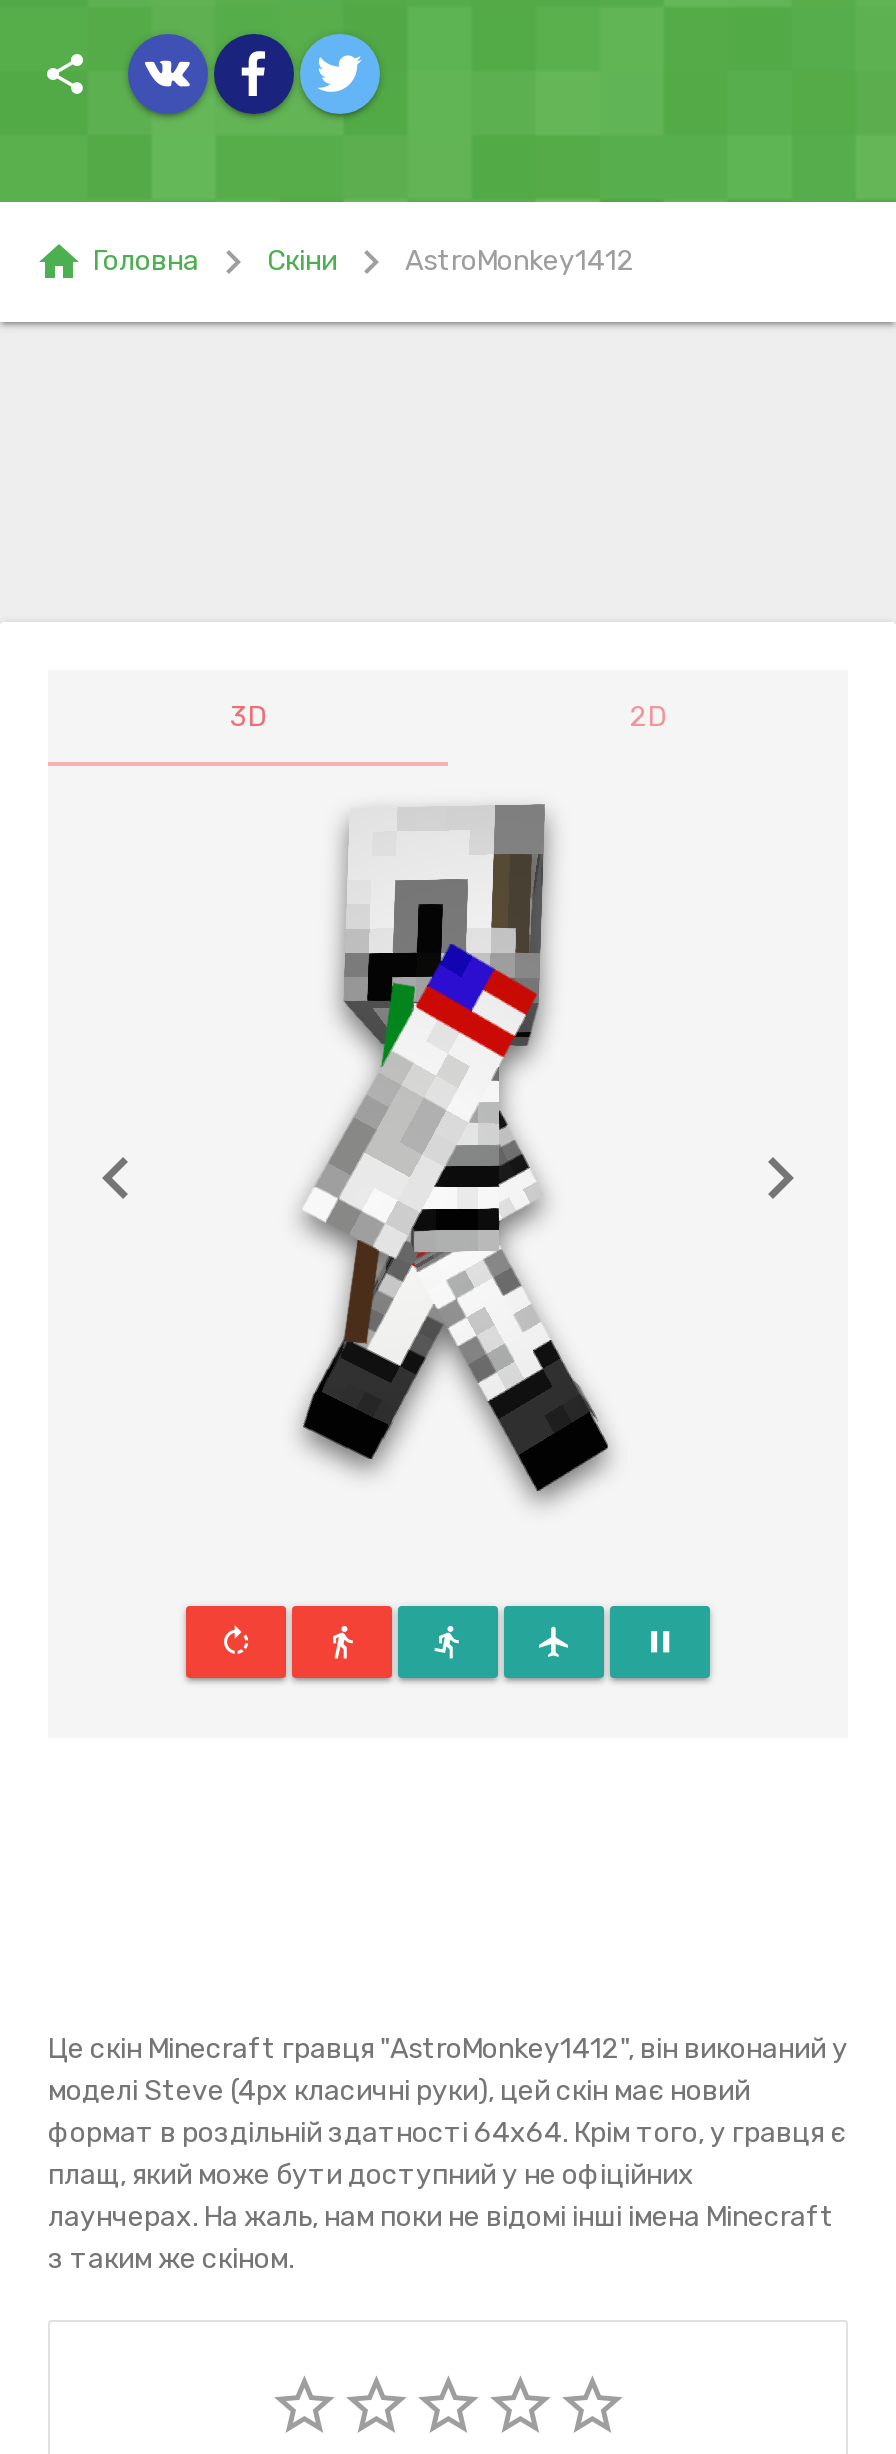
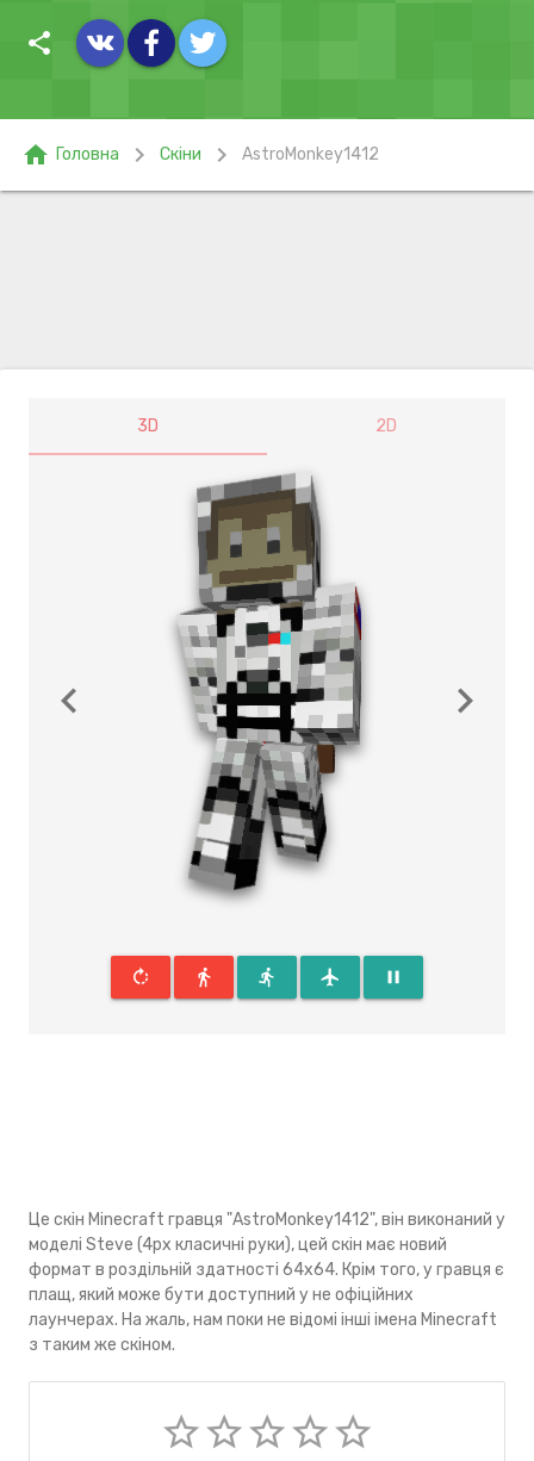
- [image]
+ [image]
